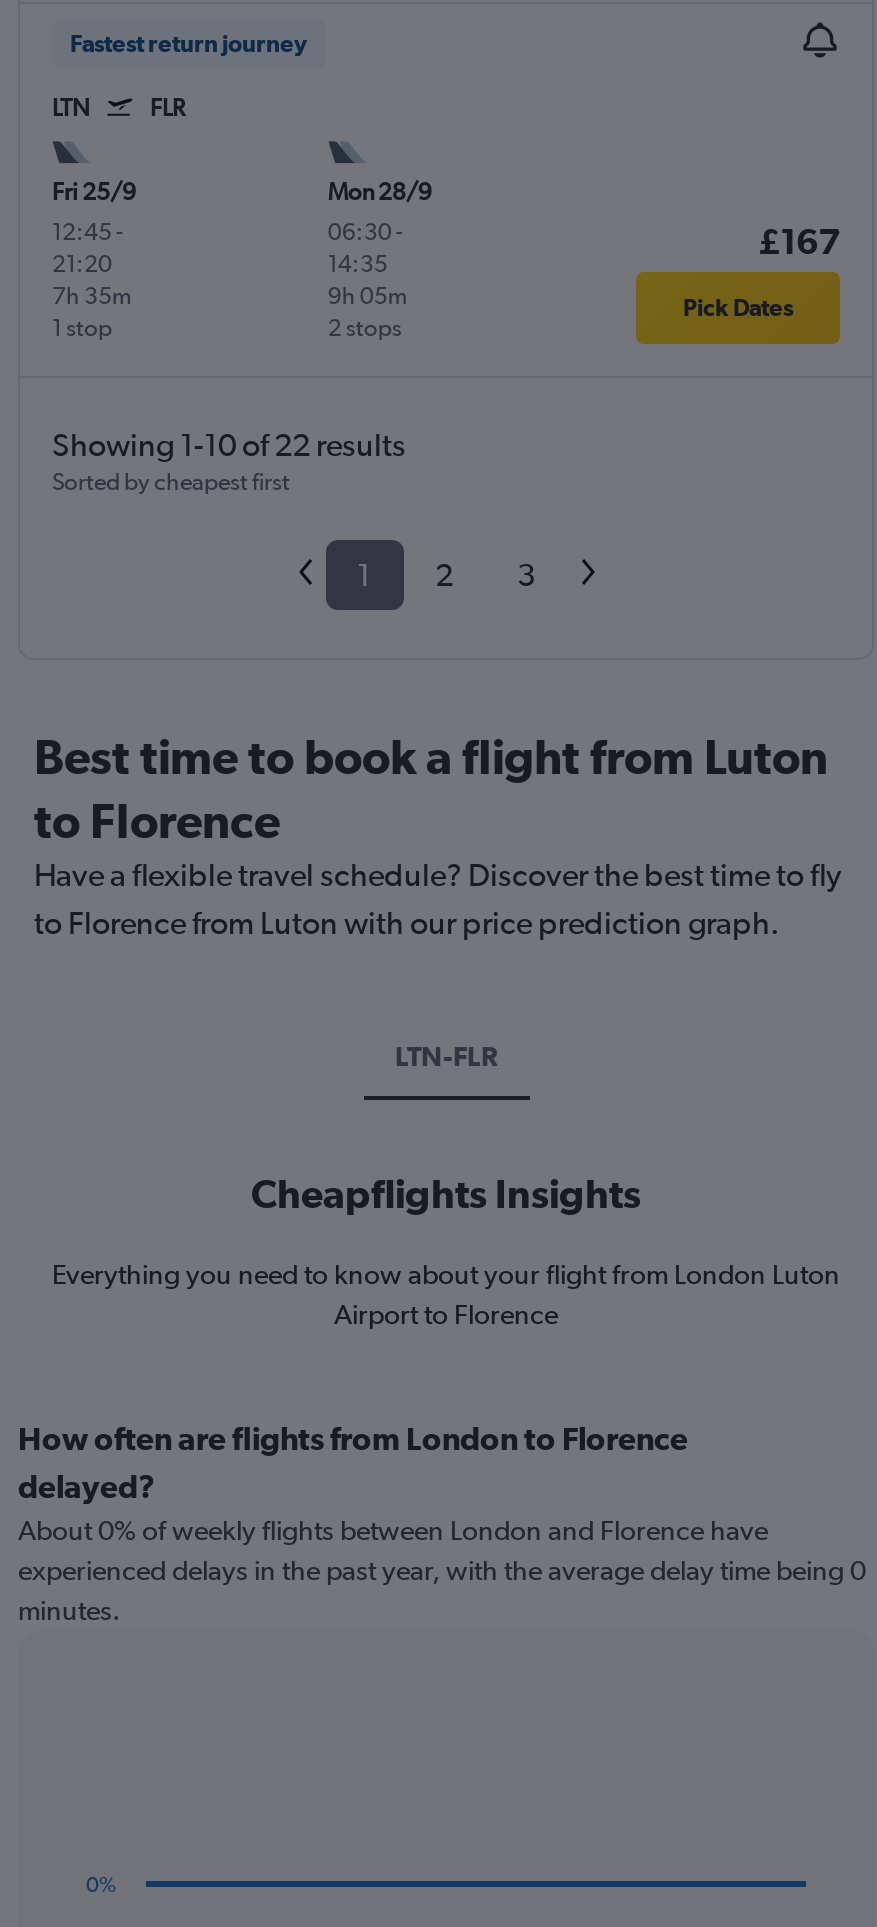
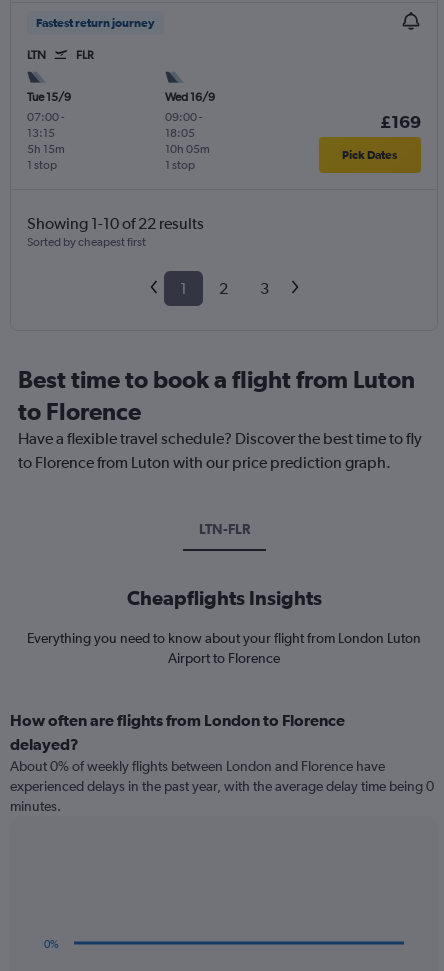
- Fri 25/9
- 12:45 -
- 21:20
+ Tue 15/9
+ 07:00 -
+ 13:15

- Mon 28/9
- 06:30 -
- 14:35
+ Wed 16/9
+ 09:00 -
+ 18:05

- £167
+ £169

- 7h 35m
+ 5h 15m

- 9h 05m
+ 10h 05m

- 2 stops
+ 1 stop
